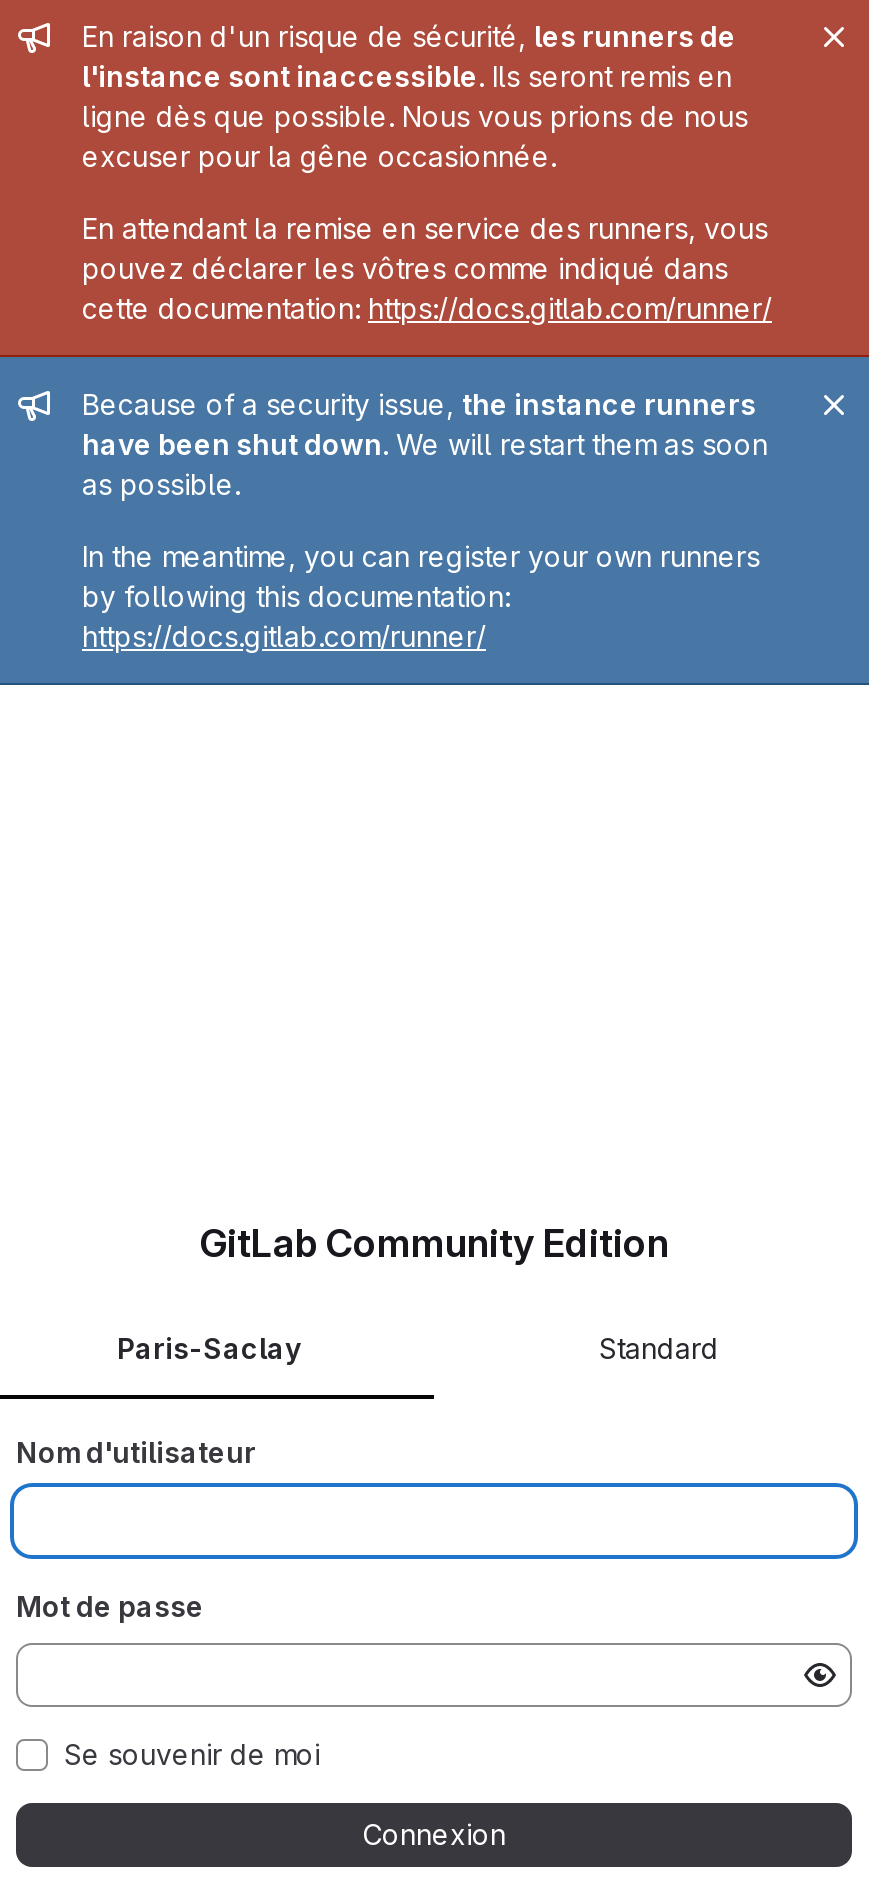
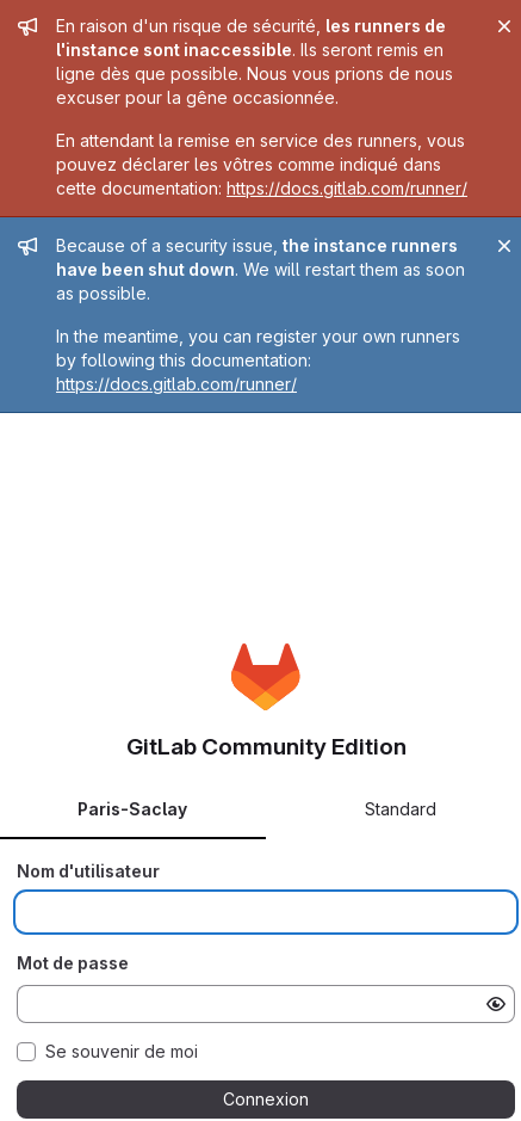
+ [image]
